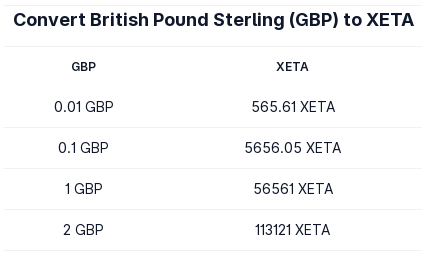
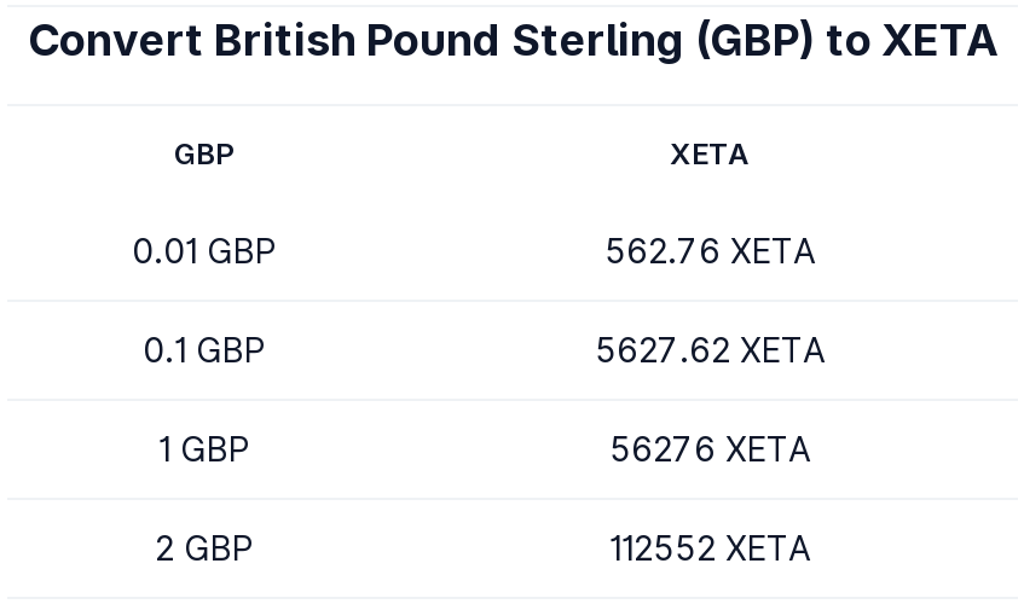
- 565.61 XETA
+ 562.76 XETA

- 5656.05 XETA
+ 5627.62 XETA

- 56561 XETA
+ 56276 XETA

- 113121 XETA
+ 112552 XETA
